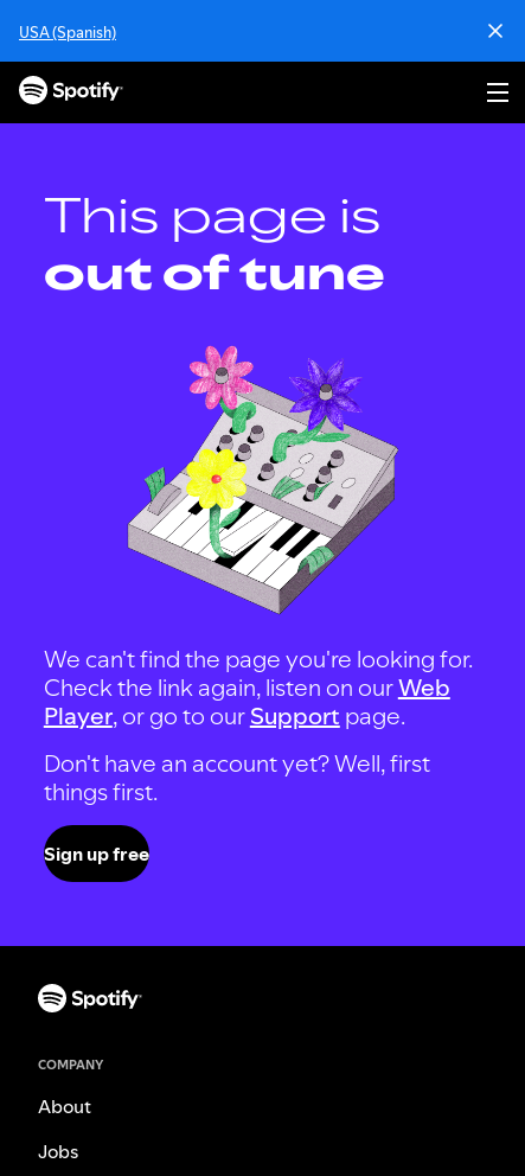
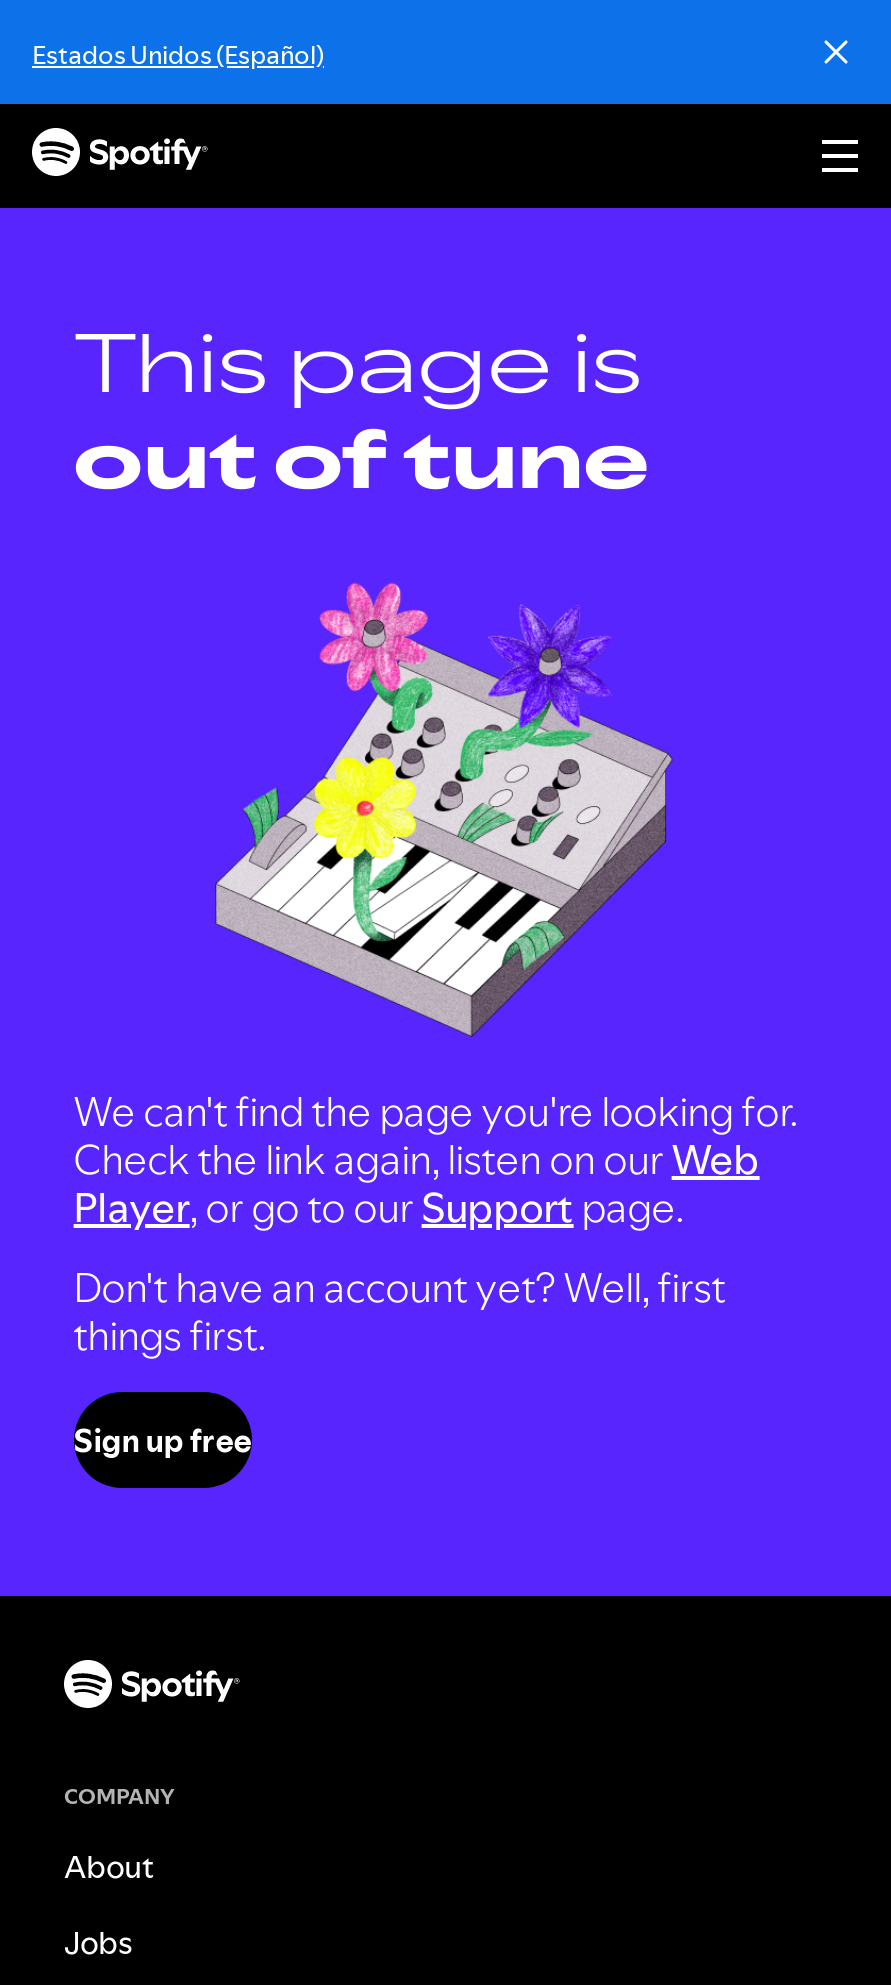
- USA (Spanish)
+ Estados Unidos (Español)
